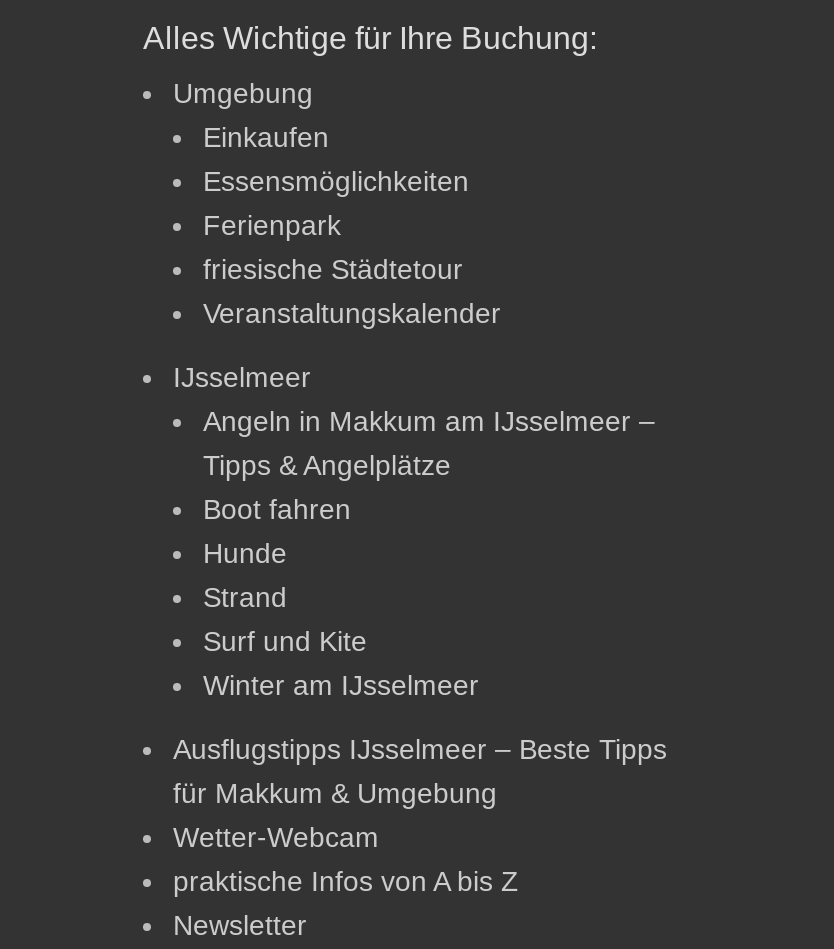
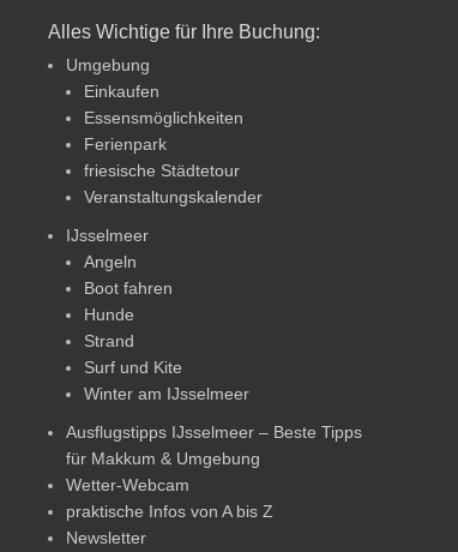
- Angeln in Makkum am IJsselmeer –
- Tipps & Angelplätze
+ Angeln
